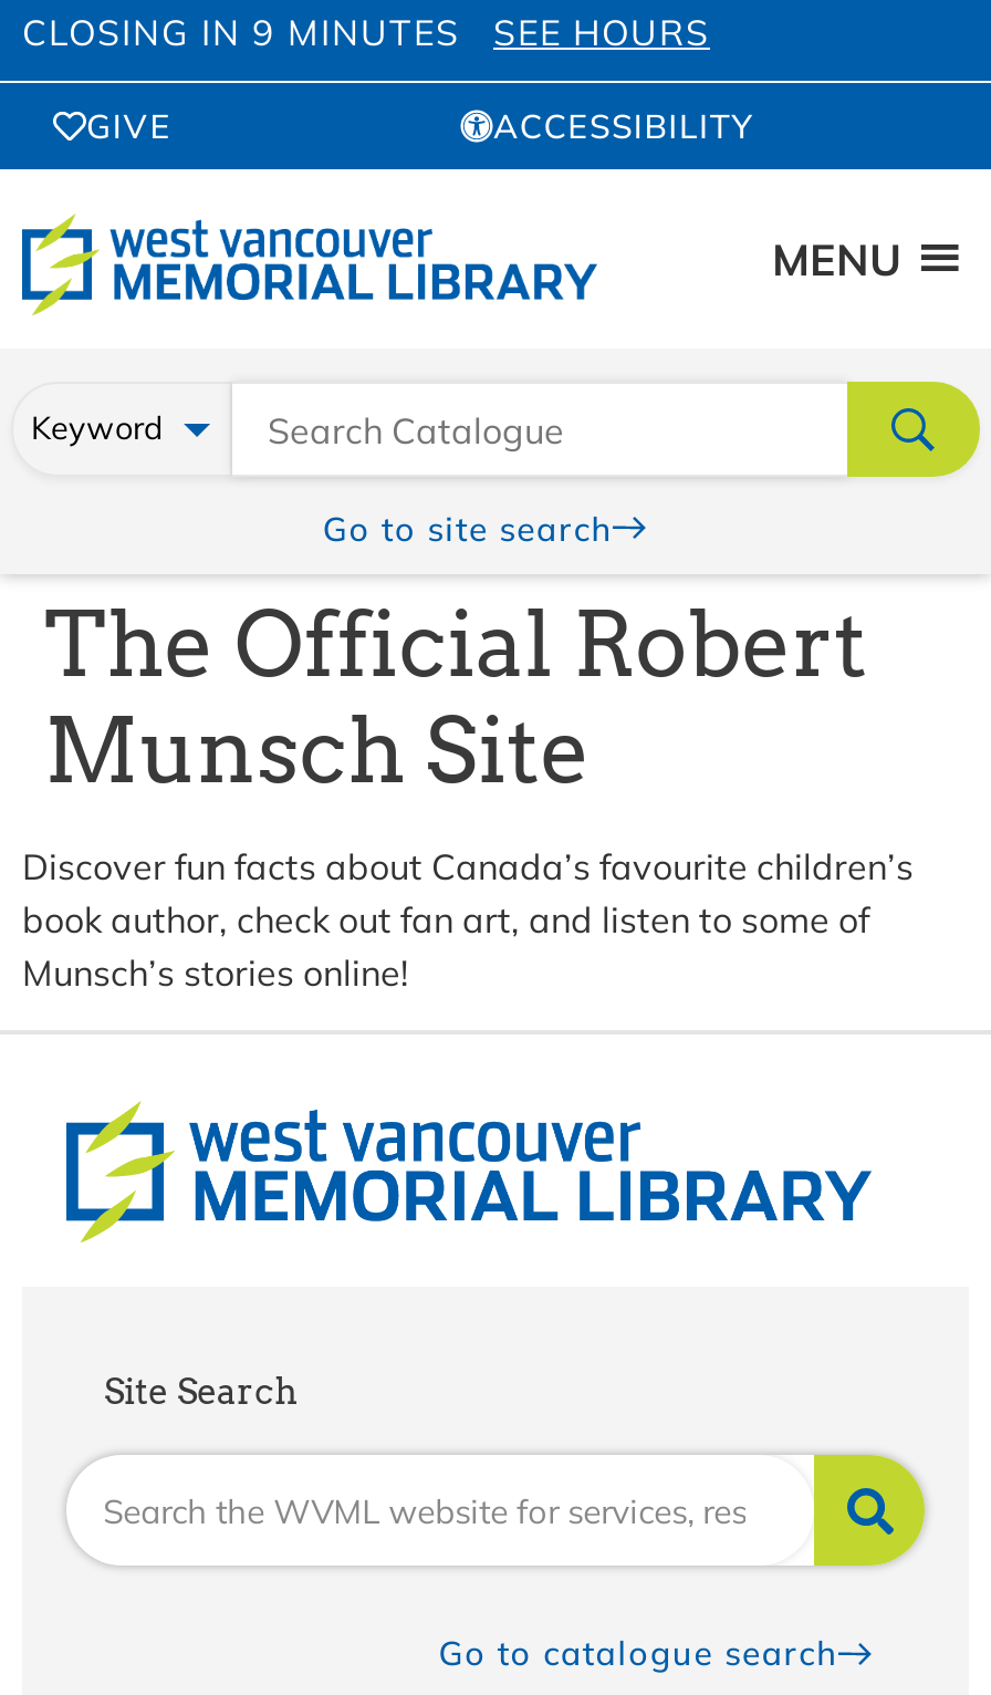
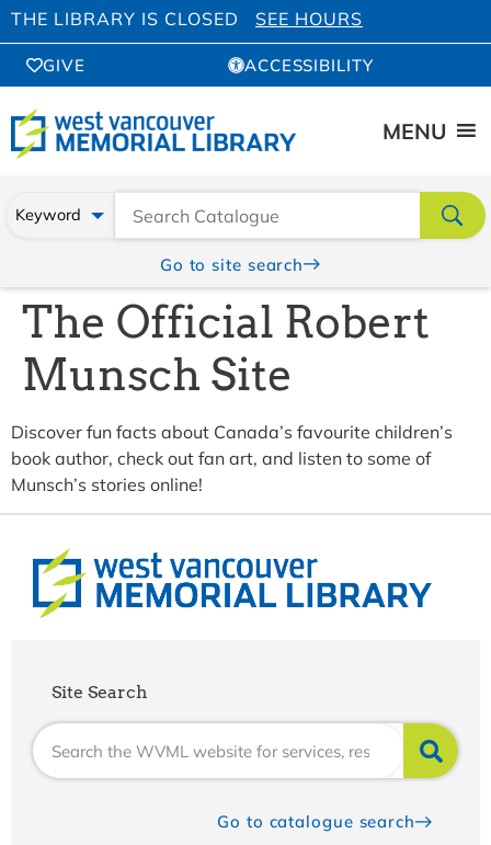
- CLOSING IN 9 MINUTES
+ THE LIBRARY IS CLOSED
